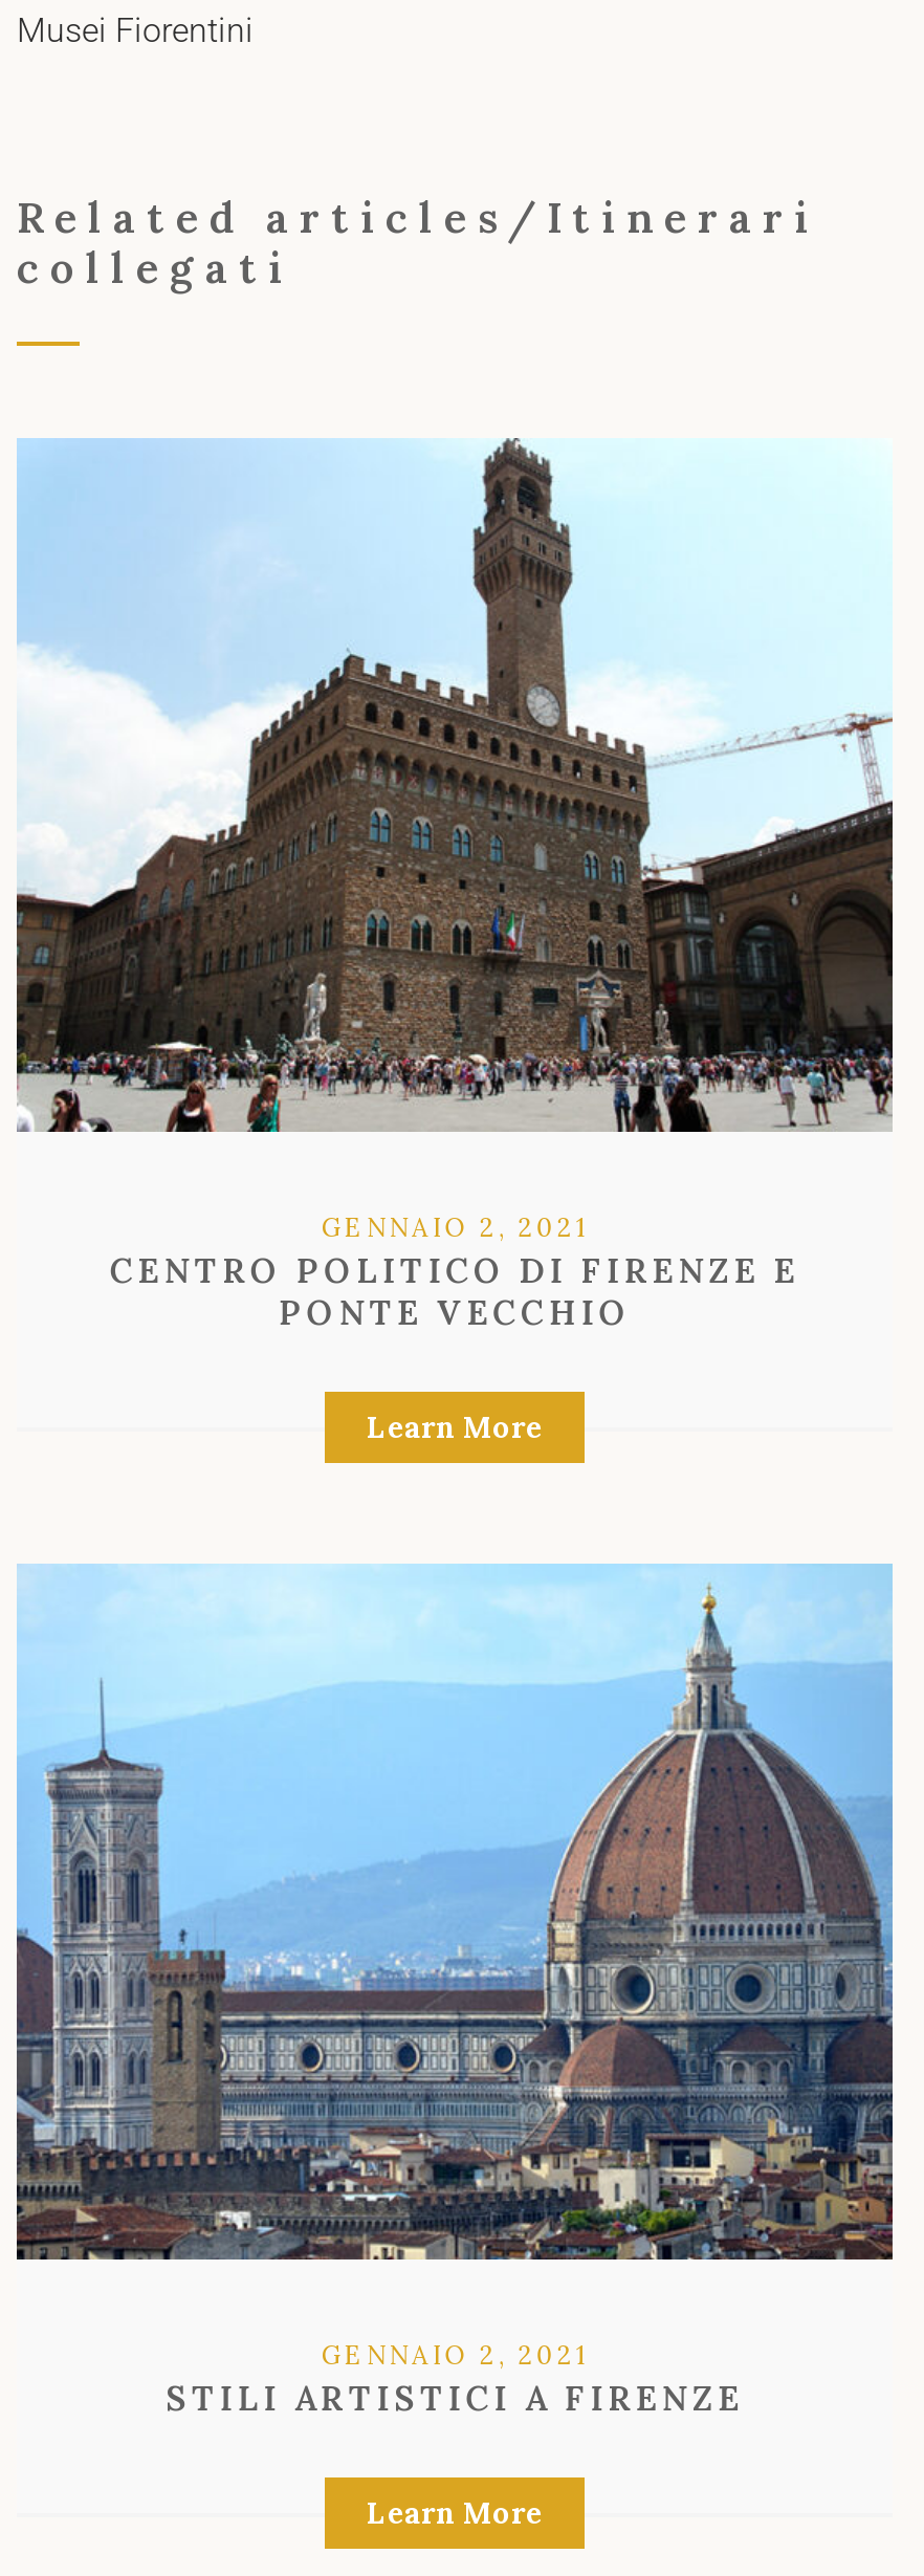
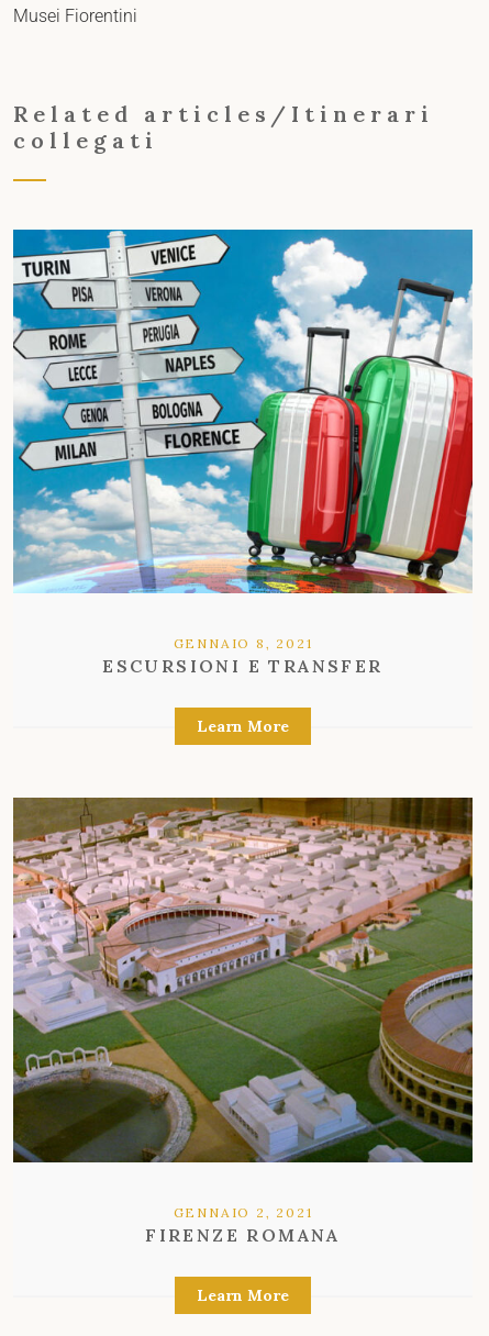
- [image]
- GENNAIO 2, 2021
- CENTRO POLITICO DI FIRENZE E
- PONTE VECCHIO
+ [image]
+ GENNAIO 8, 2021
+ ESCURSIONI E TRANSFER

- [image]
+ [image]

- STILI ARTISTICI A FIRENZE
+ FIRENZE ROMANA
